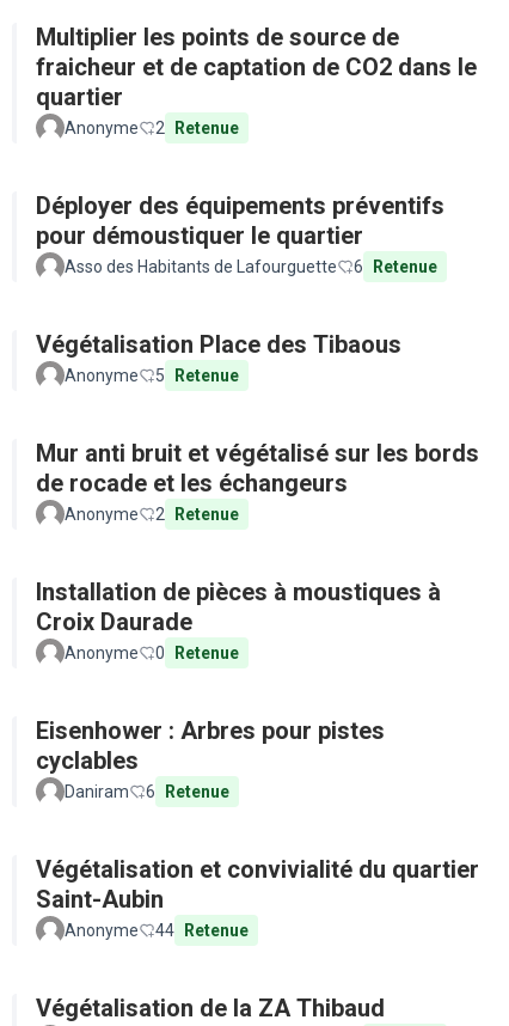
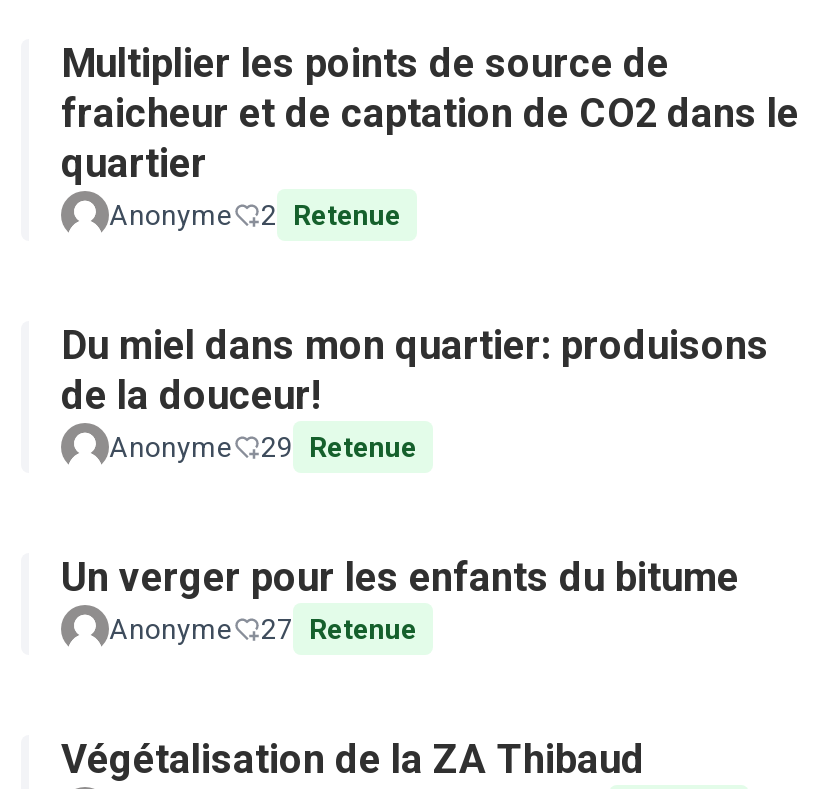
- Déployer des équipements préventifs
- pour démoustiquer le quartier
- Asso des Habitants de Lafourguette
- 6 Retenue
- Végétalisation Place des Tibaous
+ Du miel dans mon quartier: produisons
+ de la douceur!

- Anonyme 5 Retenue
+ Anonyme 29 Retenue

- Mur anti bruit et végétalisé sur les bords
- de rocade et les échangeurs
+ Un verger pour les enfants du bitume

- 2 Retenue
- Installation de pièces à moustiques à
- Croix Daurade
- Anonyme
- 0 Retenue
- Eisenhower : Arbres pour pistes
- cyclables
- Daniram
- 6 Retenue
- Végétalisation et convivialité du quartier
- Saint-Aubin
- Anonyme
- 44 Retenue
+ 27 Retenue
